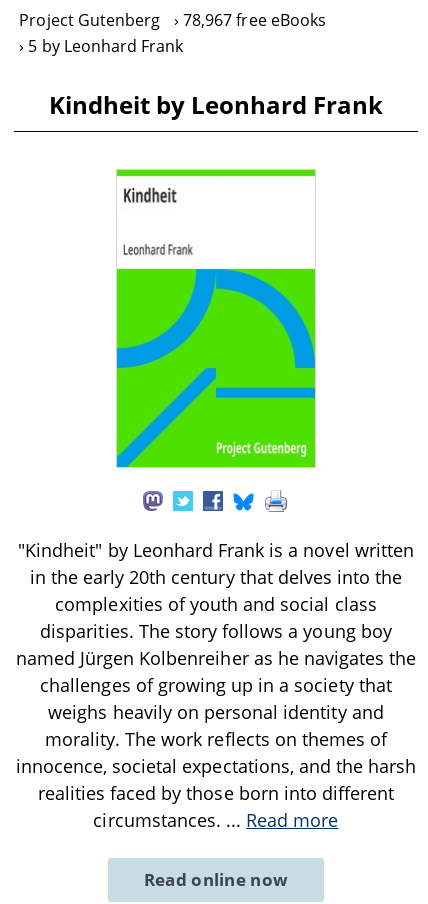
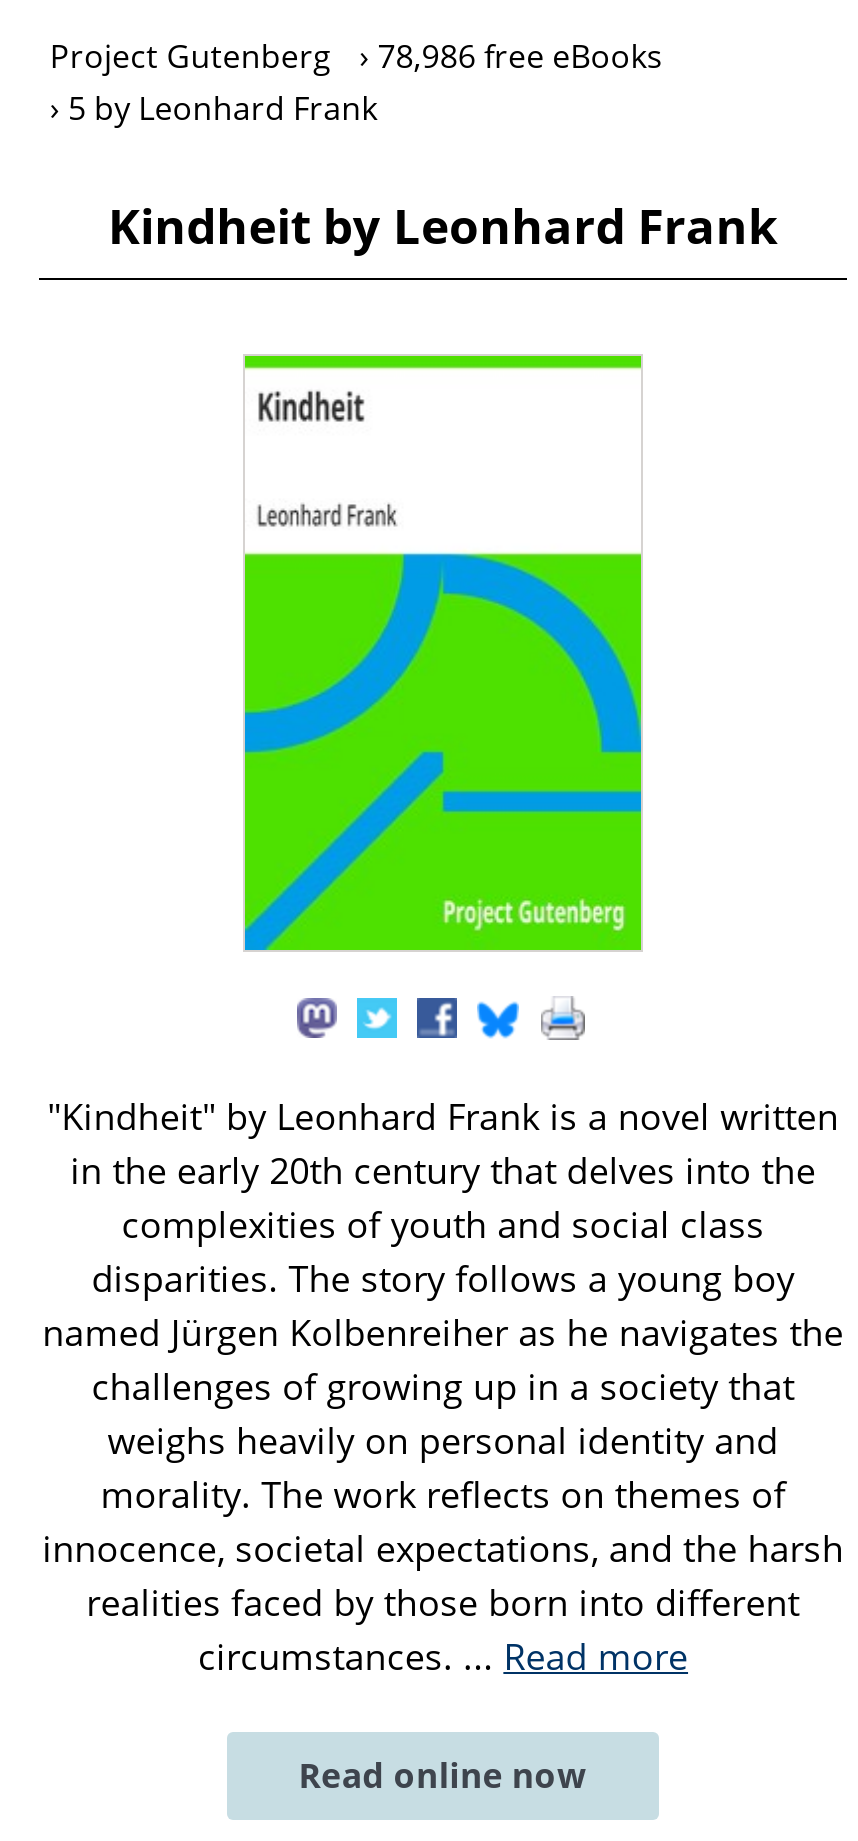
- Project Gutenberg 78,967 free eBooks
+ Project Gutenberg 78,986 free eBooks
